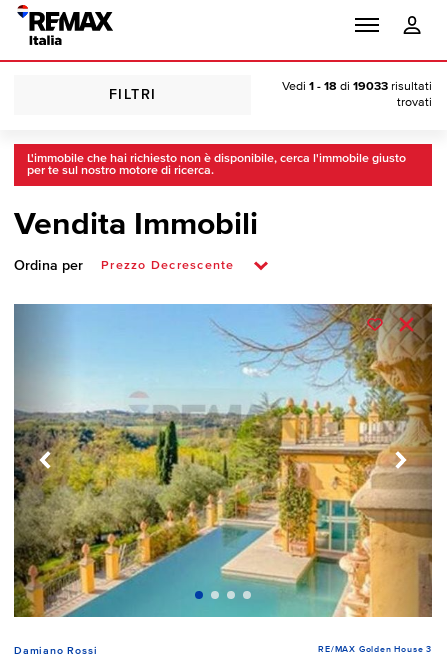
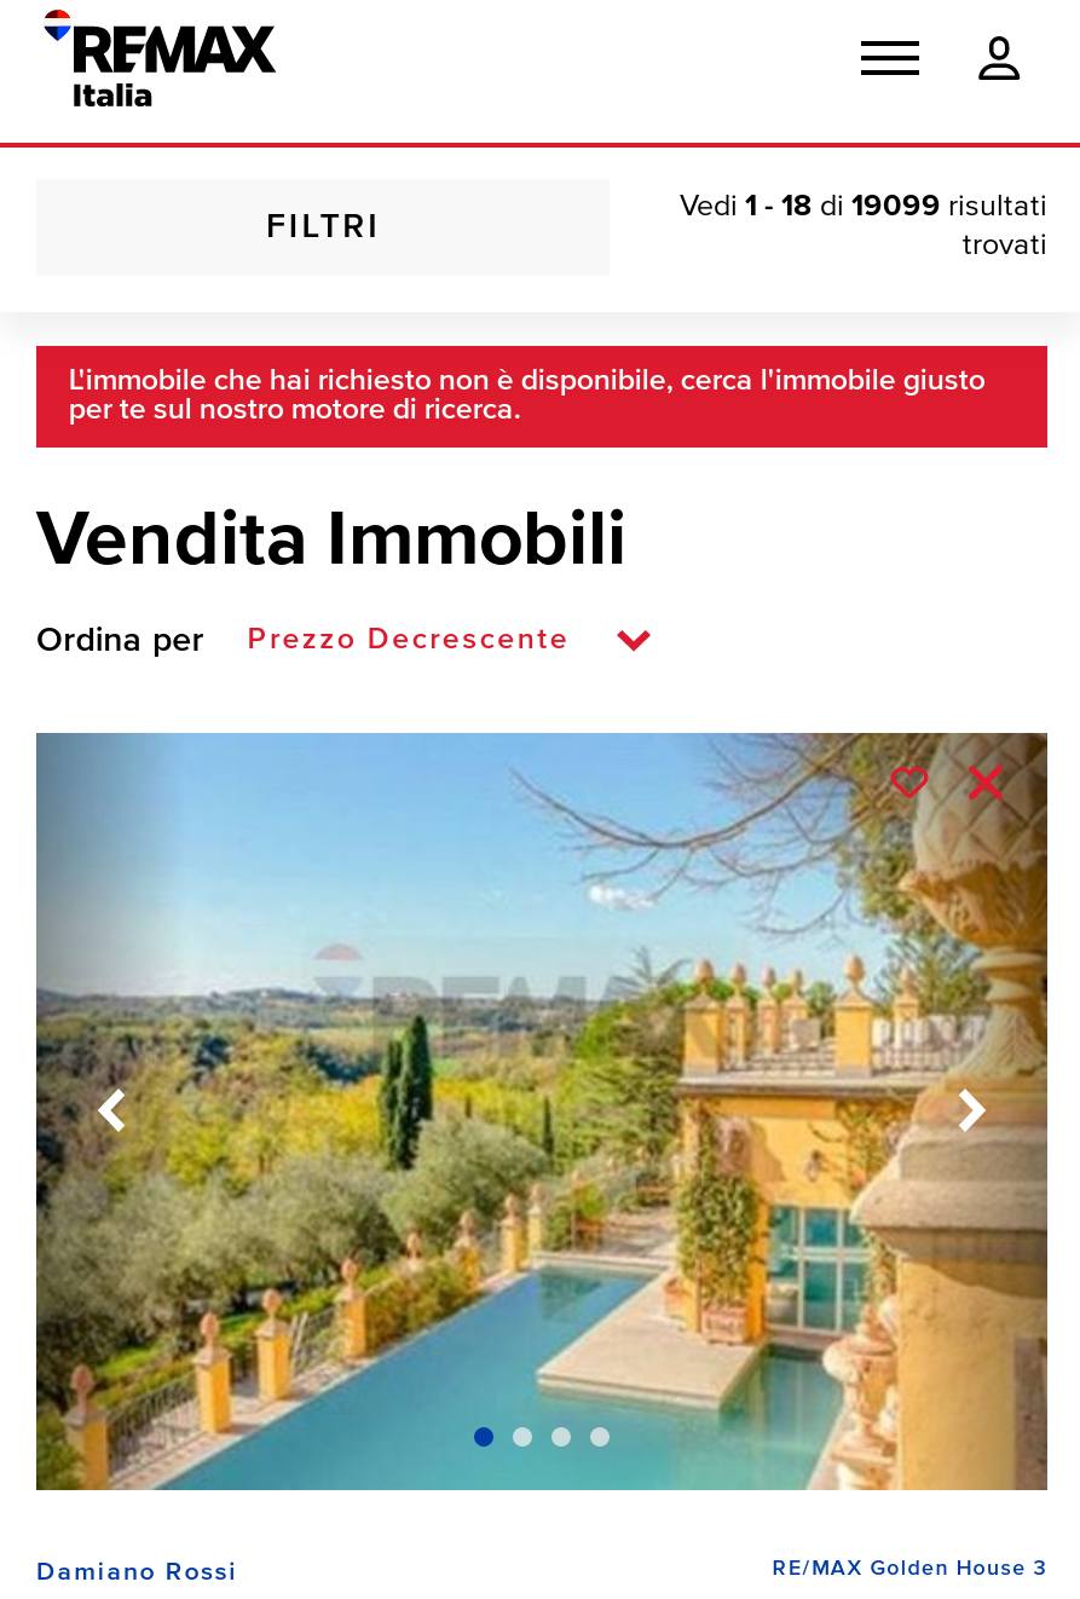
- Vedi 1 - 18 di 19033 risultati
+ Vedi 1 - 18 di 19099 risultati
